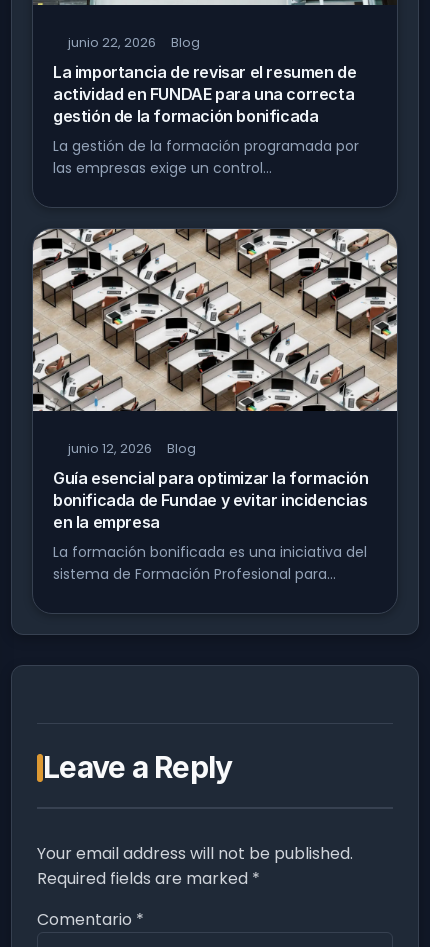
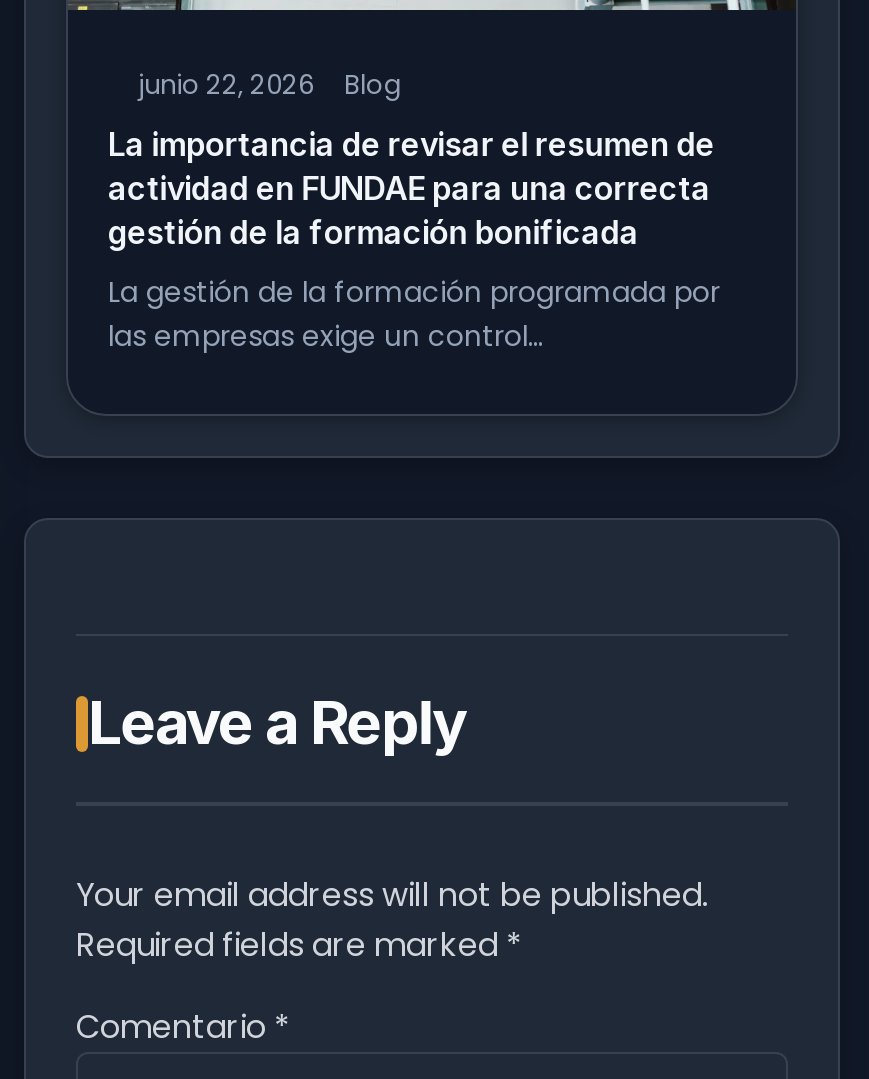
- [image]
- junio 12, 2026
- Blog
- Guía esencial para optimizar la formación
- bonificada de Fundae y evitar incidencias
- en la empresa
- La formación bonificada es una iniciativa del
- sistema de Formación Profesional para…
